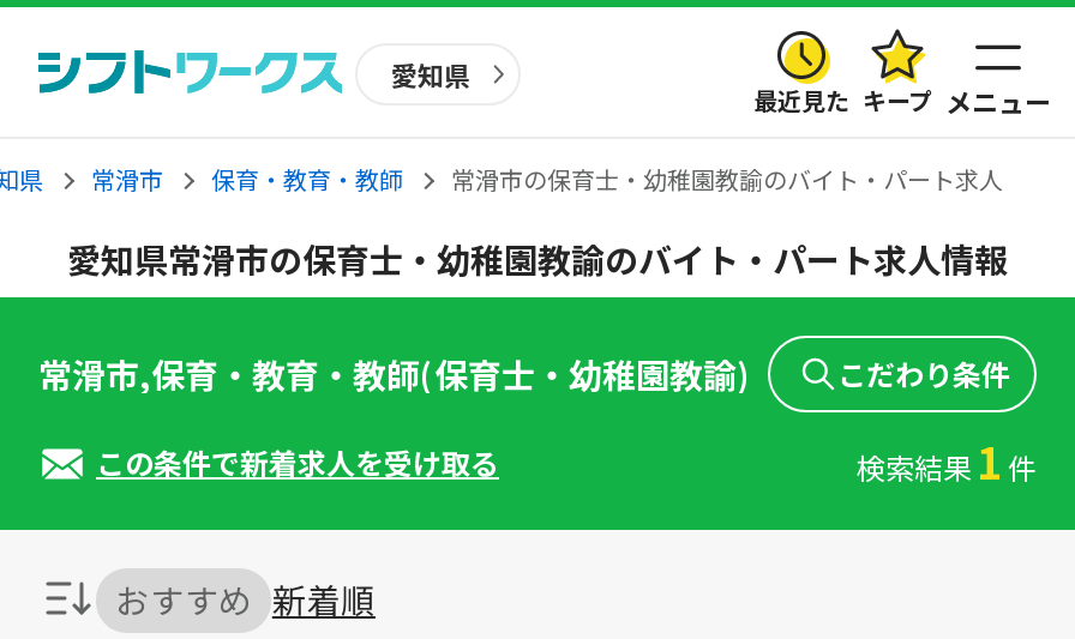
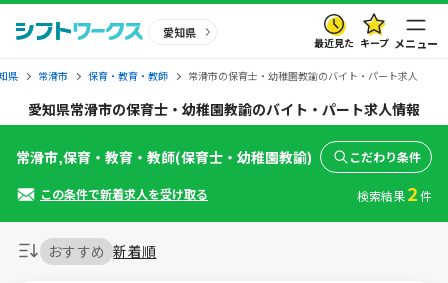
- 検索結果 1 件
+ 検索結果 2 件
